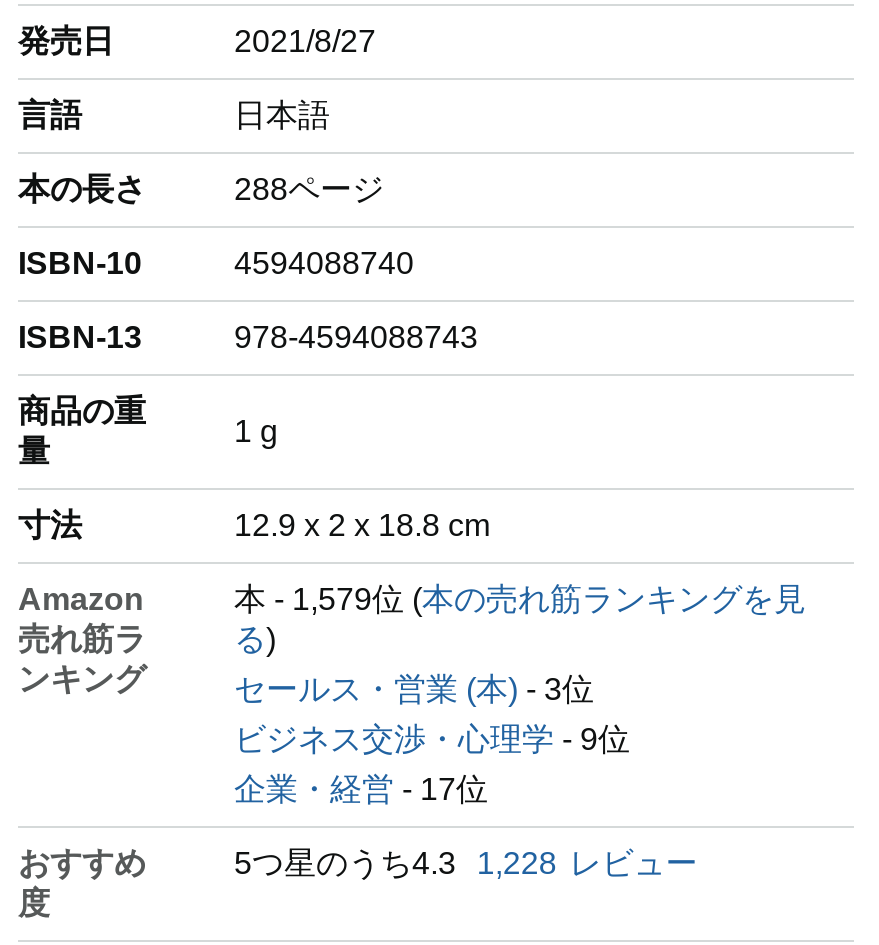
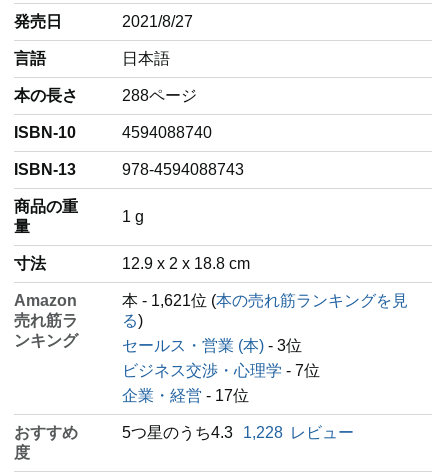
- 本 - 1,579位 (本の売れ筋ランキングを見
+ 本 - 1,621位 (本の売れ筋ランキングを見

- ビジネス交渉・心理学- 9位
+ ビジネス交渉・心理学- 7位
